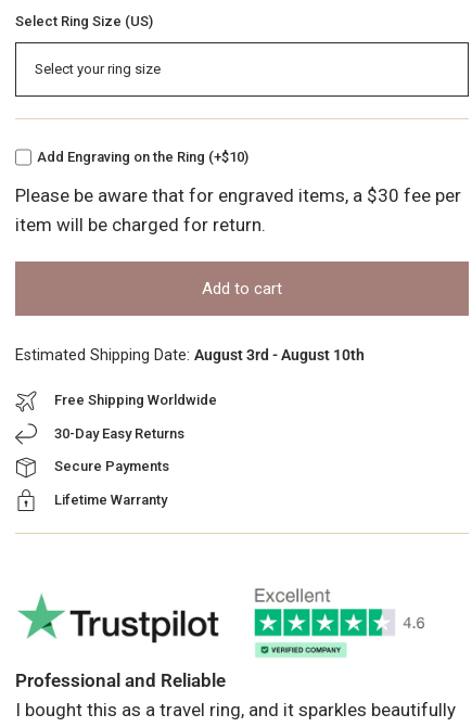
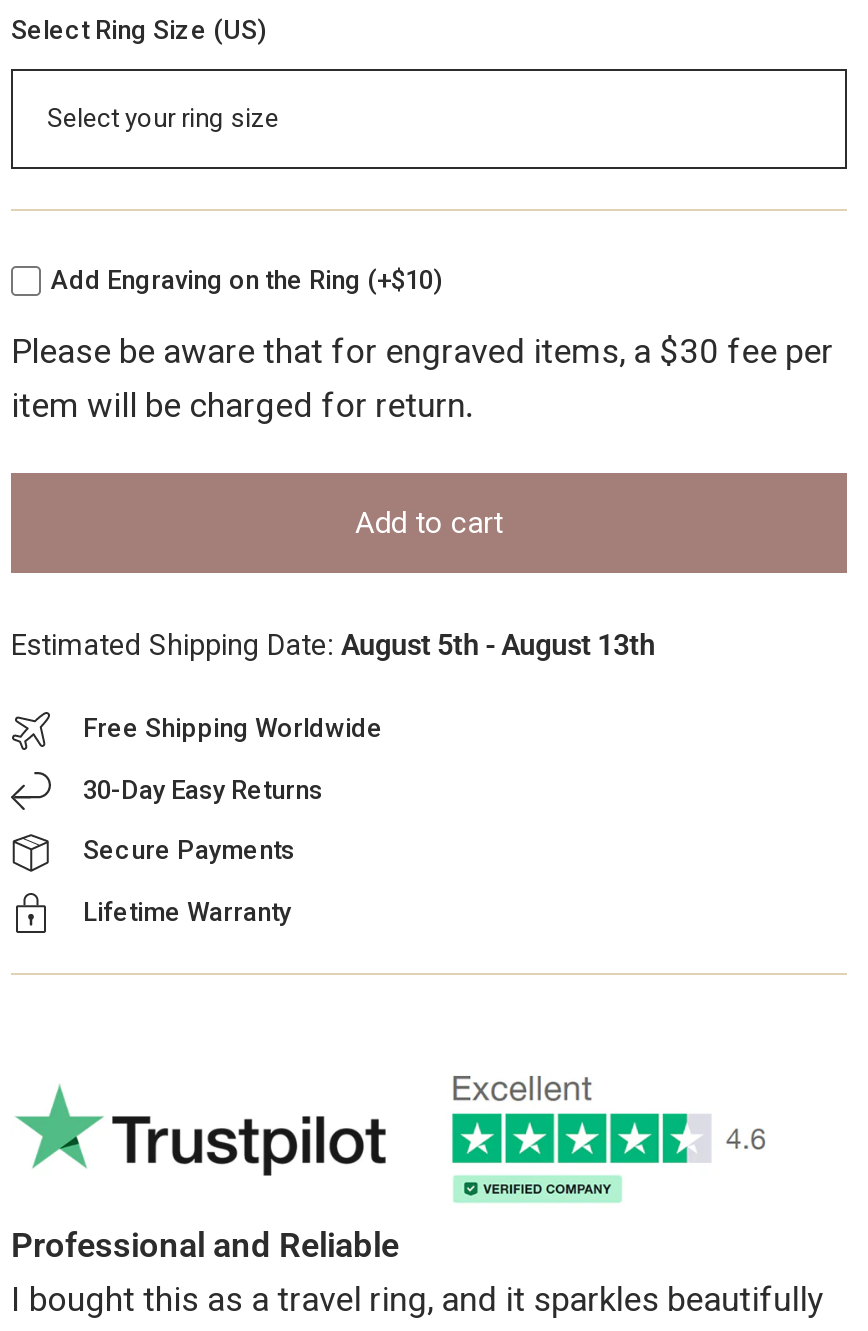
- Estimated Shipping Date: August 3rd - August 10th
+ Estimated Shipping Date: August 5th - August 13th
